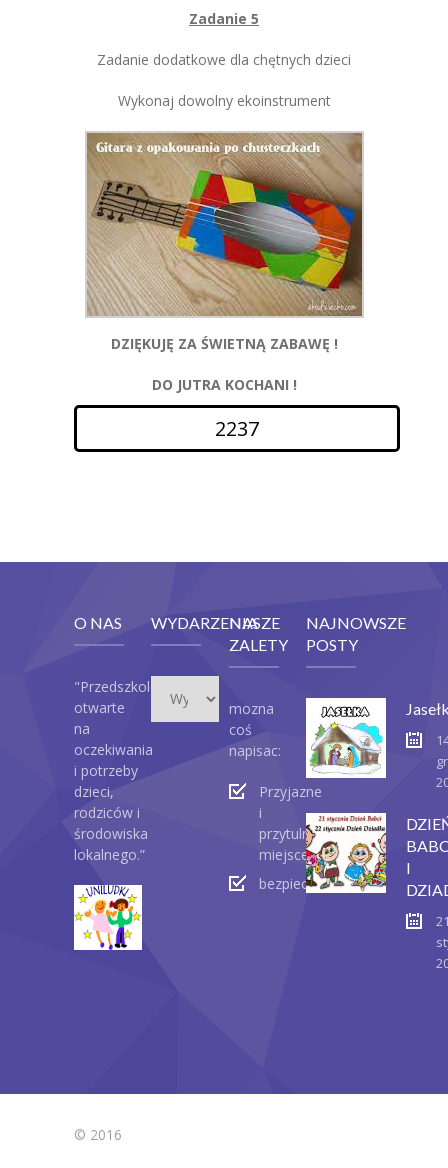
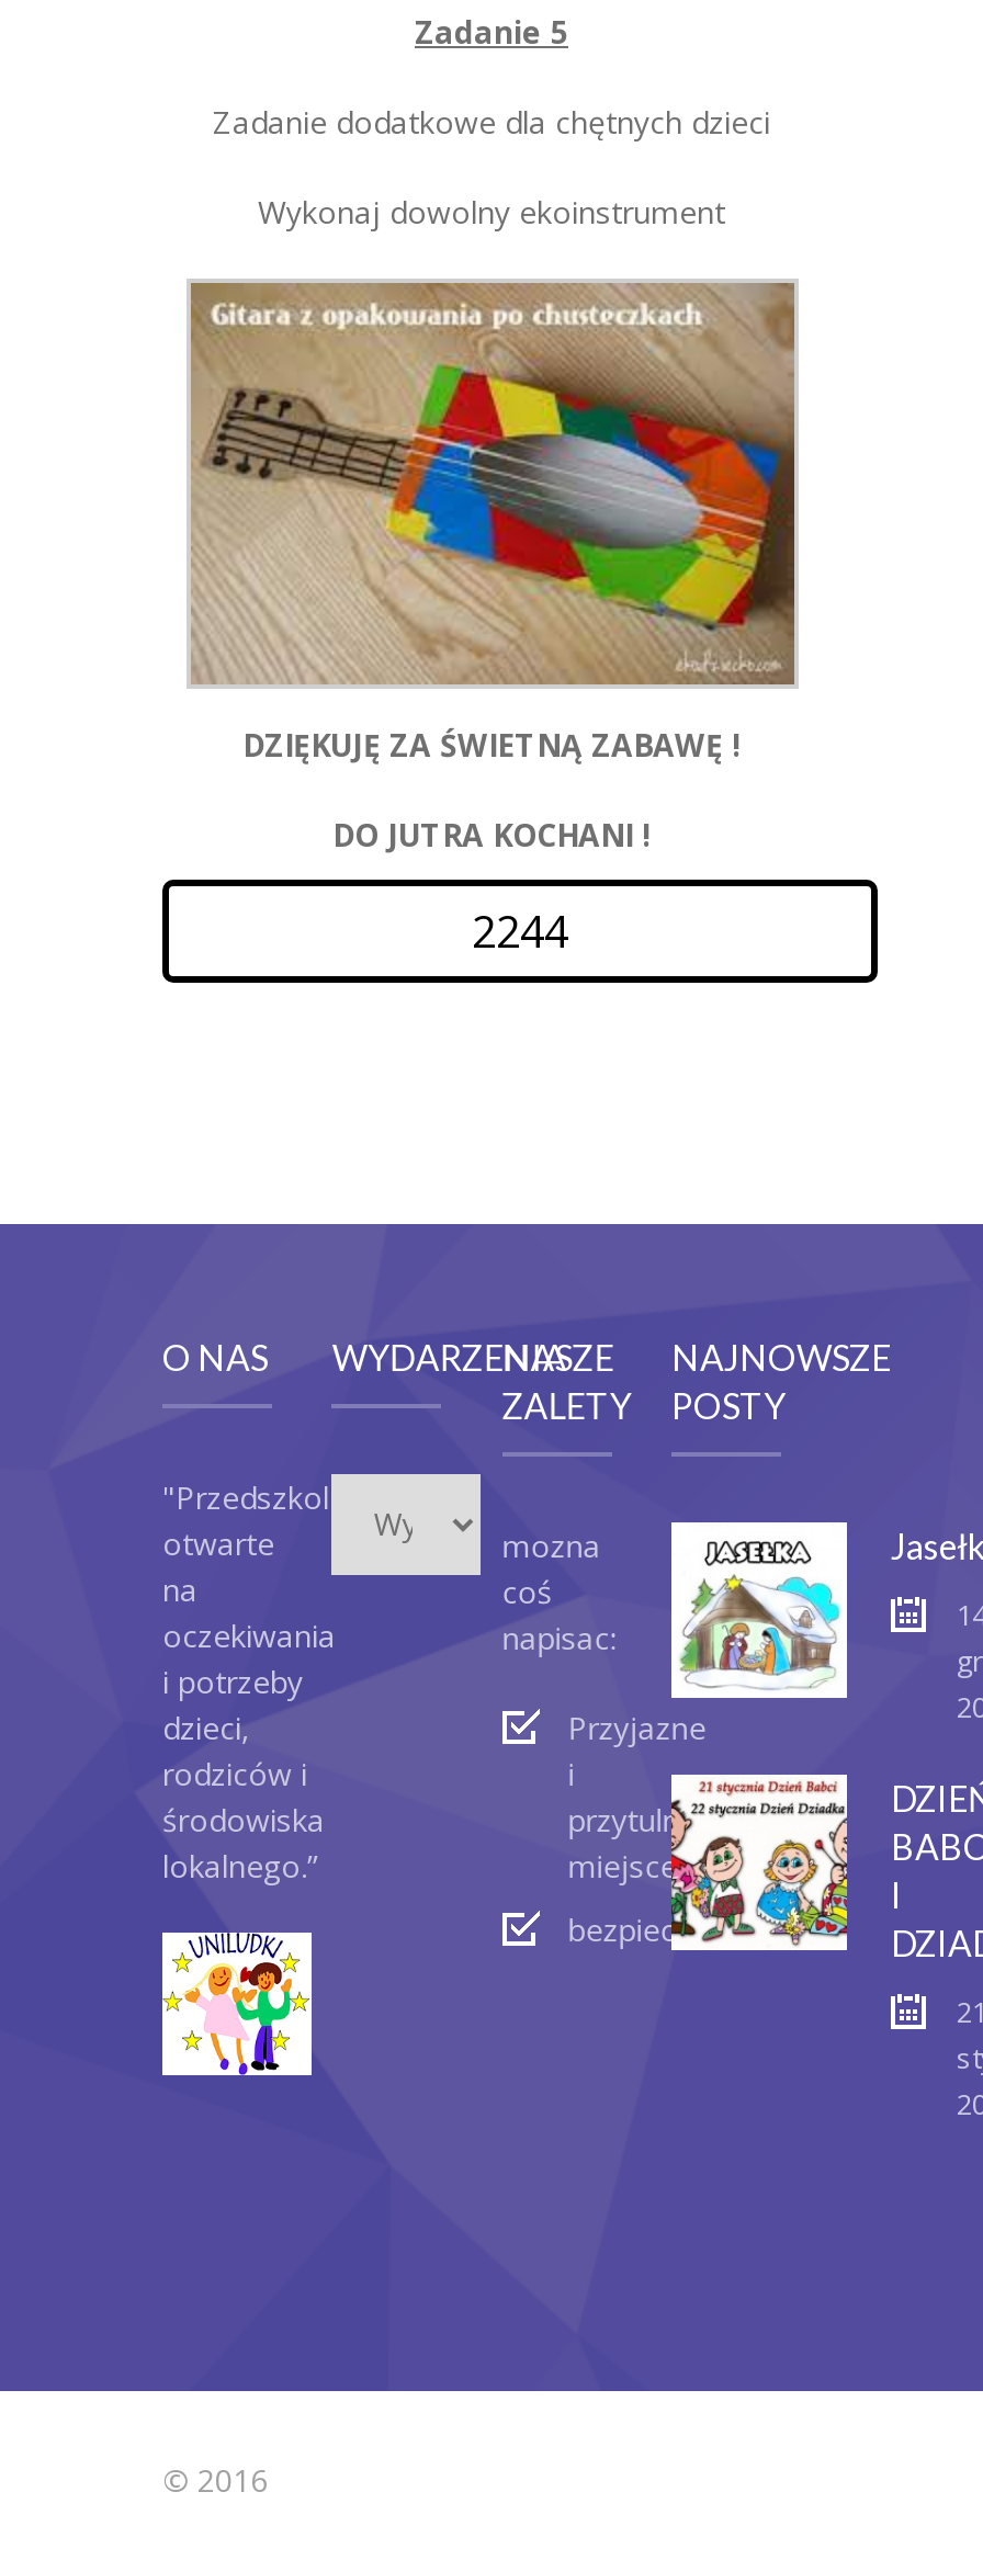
- 2237
+ 2244
